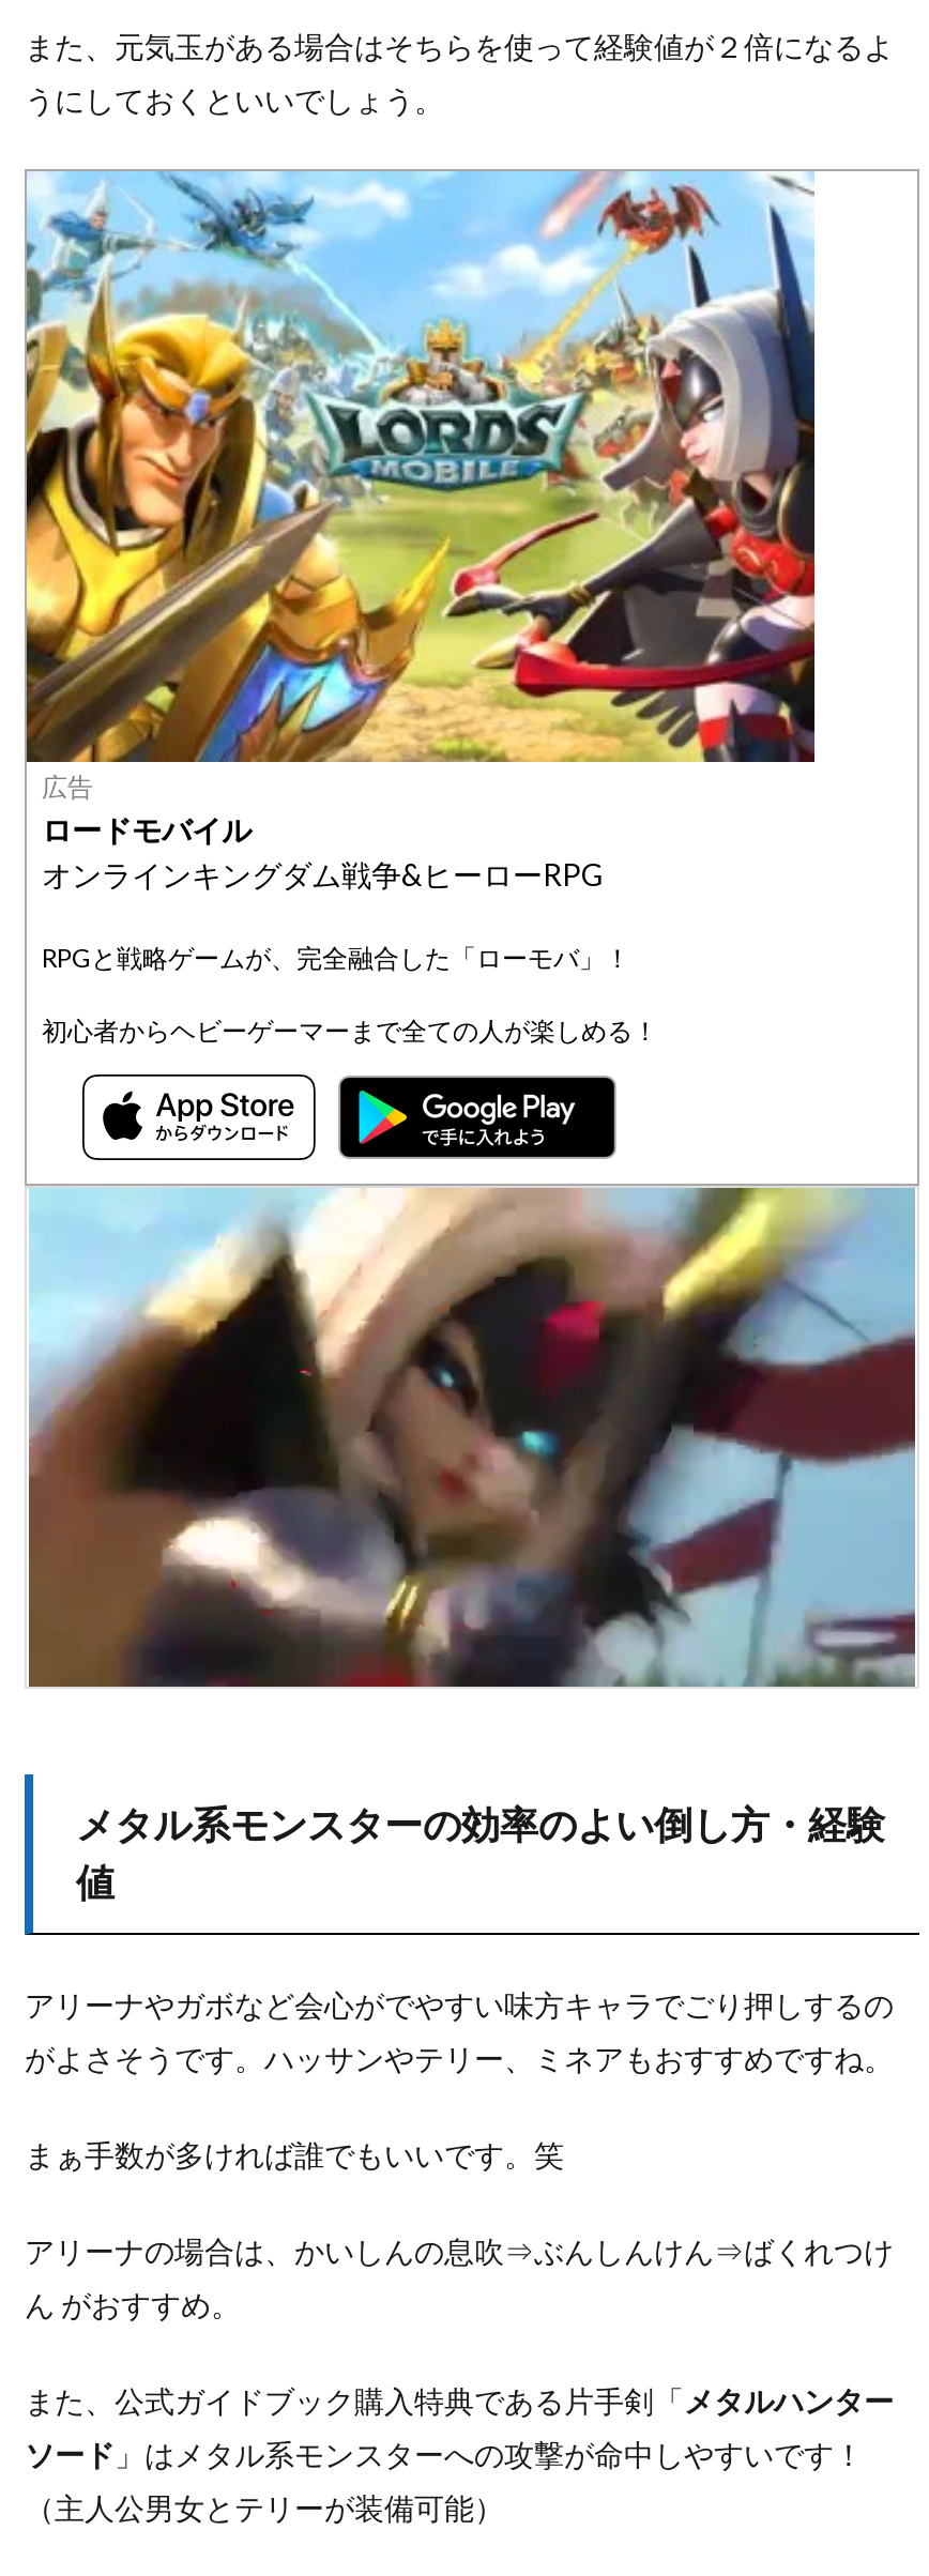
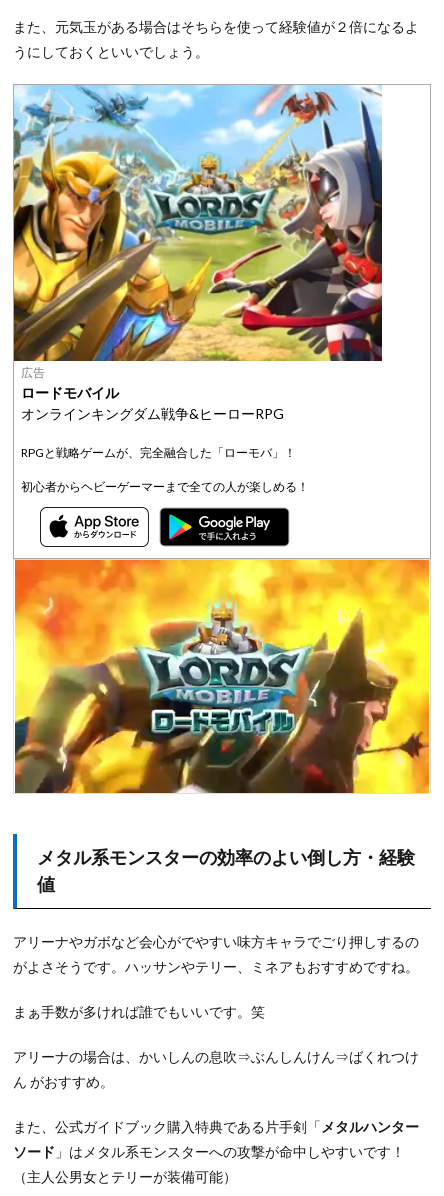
- [image]
+ [image]
